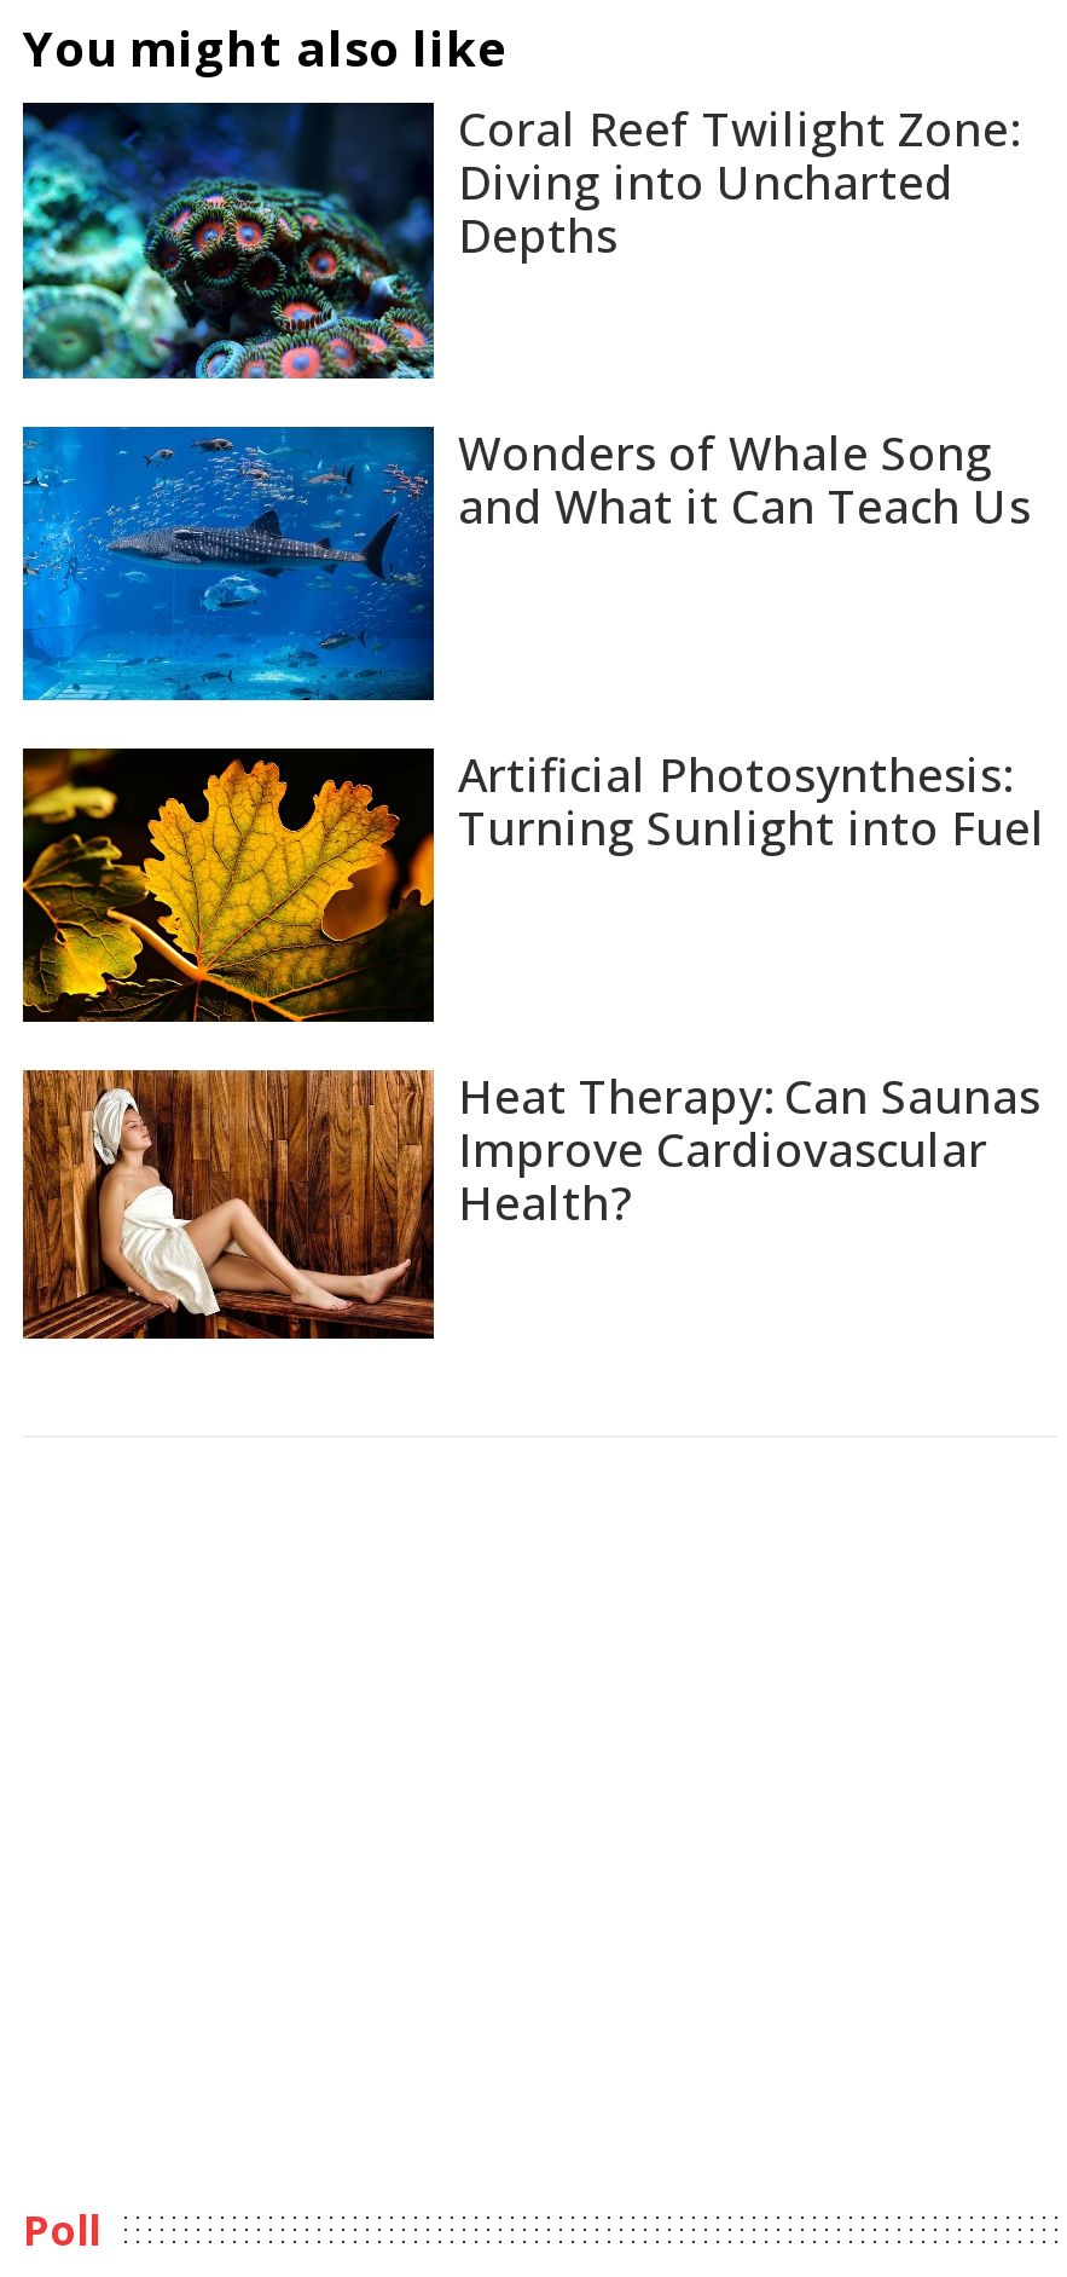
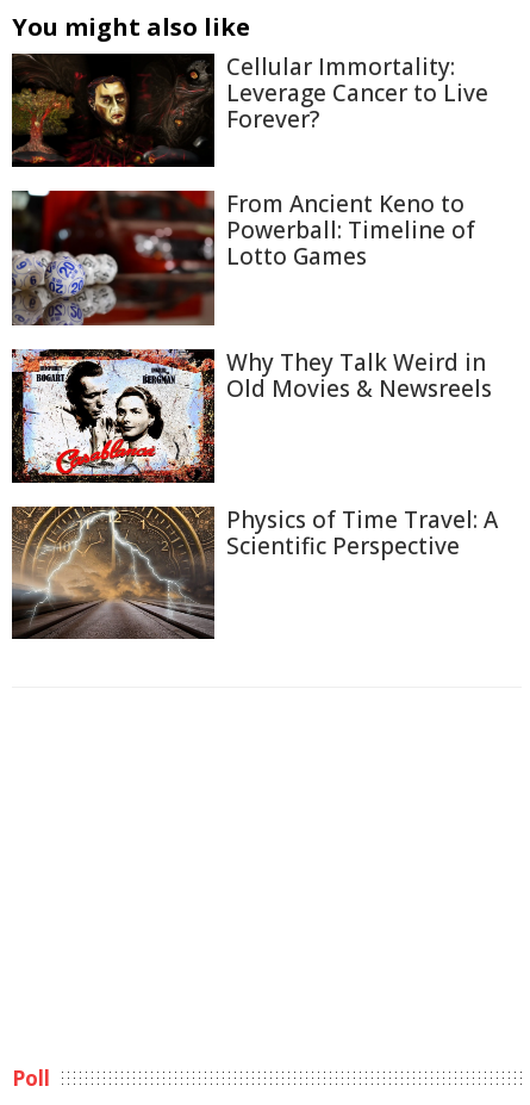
- [image]
- Coral Reef Twilight Zone:
- Diving into Uncharted
- Depths
+ [image]
+ Cellular Immortality:
+ Leverage Cancer to Live
+ Forever?

- [image]
- Wonders of Whale Song
- and What it Can Teach Us
+ [image]
+ From Ancient Keno to
+ Powerball: Timeline of
+ Lotto Games

- [image]
- Artificial Photosynthesis:
- Turning Sunlight into Fuel
+ [image]
+ Why They Talk Weird in
+ Old Movies & Newsreels

- [image]
- Heat Therapy: Can Saunas
- Improve Cardiovascular
- Health?
+ [image]
+ Physics of Time Travel: A
+ Scientific Perspective
